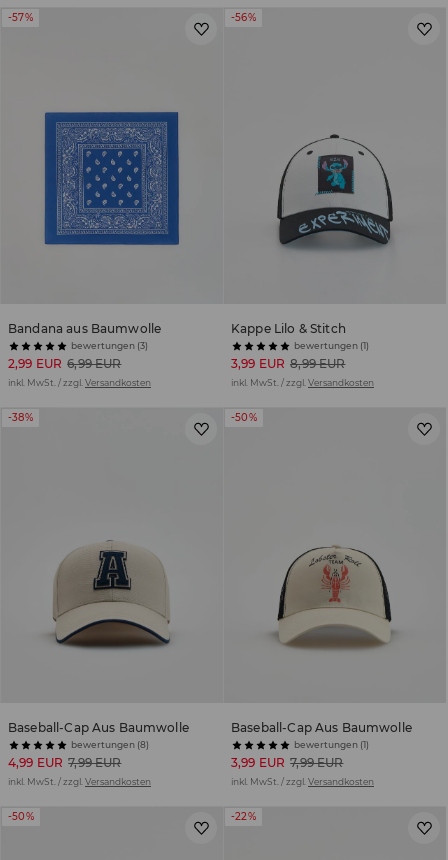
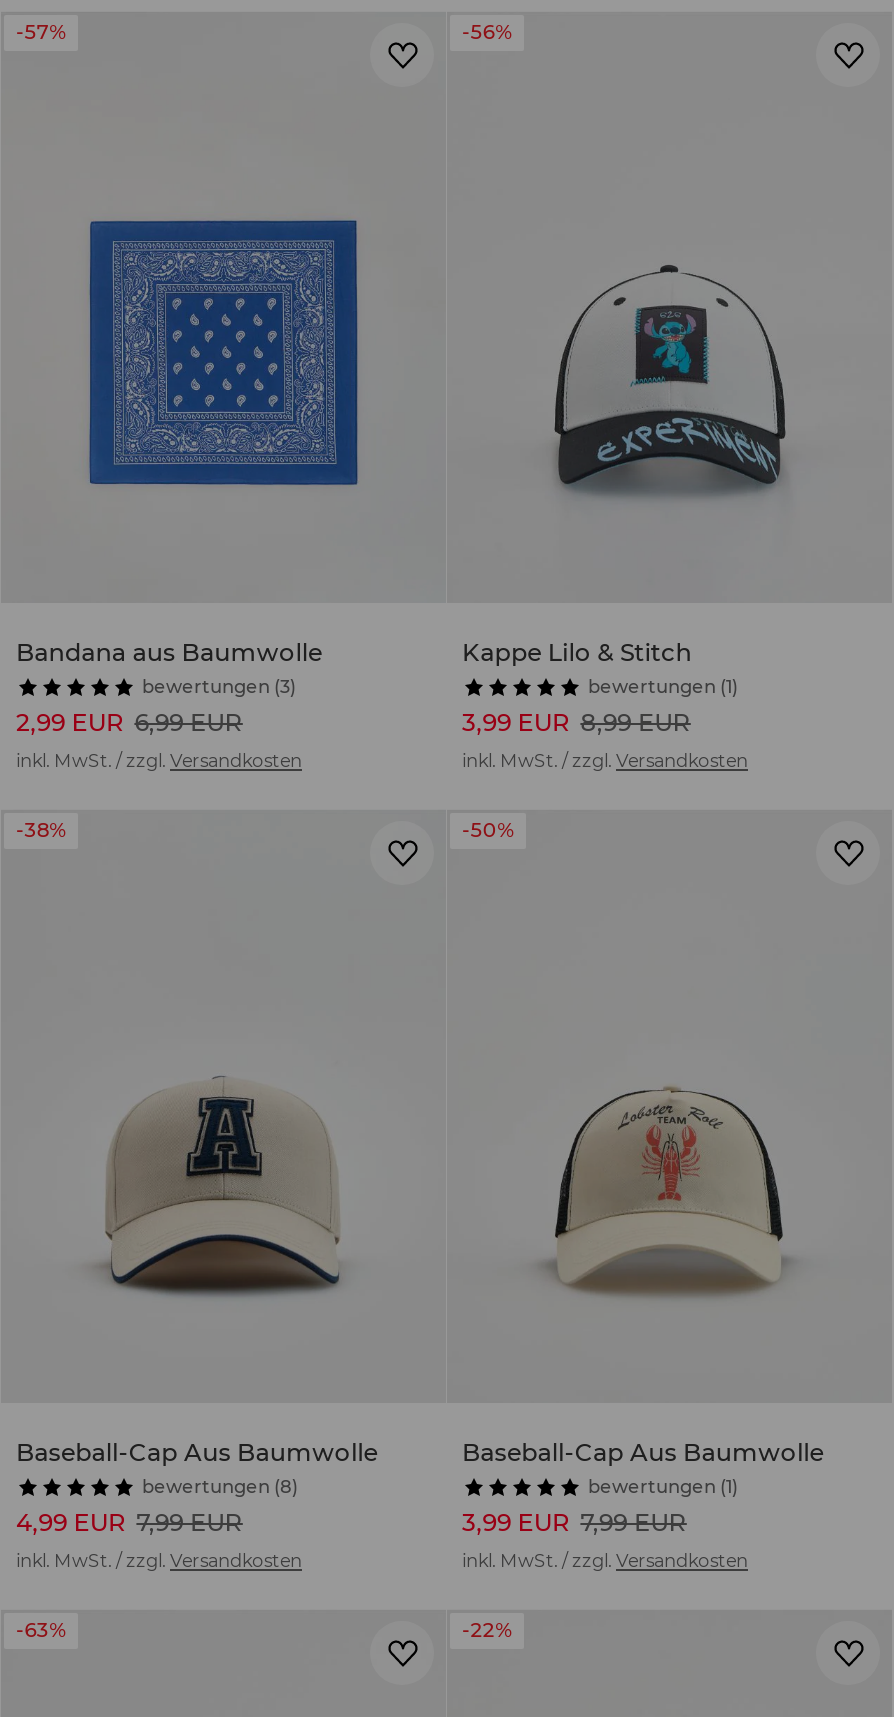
- -50%
+ -63%
